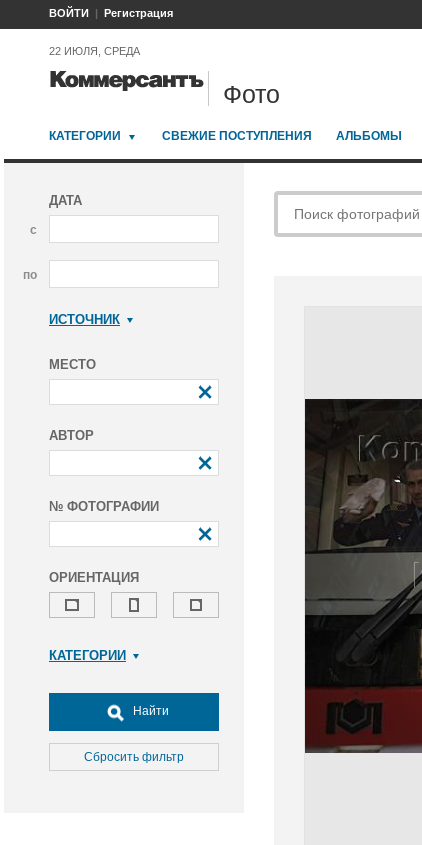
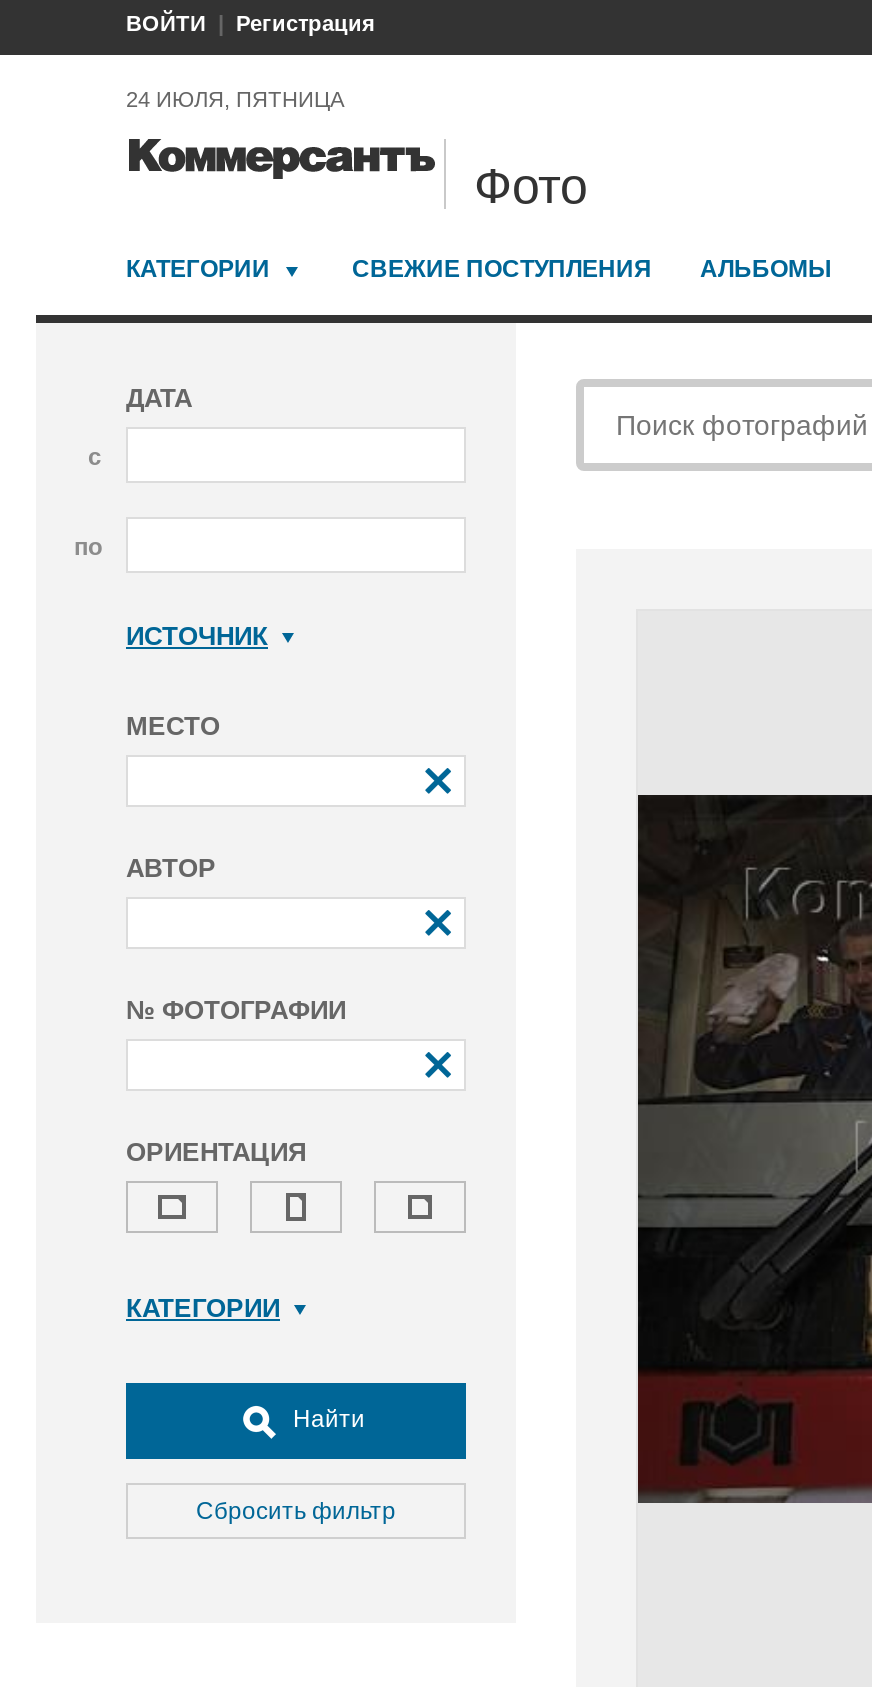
- 22 ИЮЛЯ, СРЕДА
+ 24 ИЮЛЯ, ПЯТНИЦА
